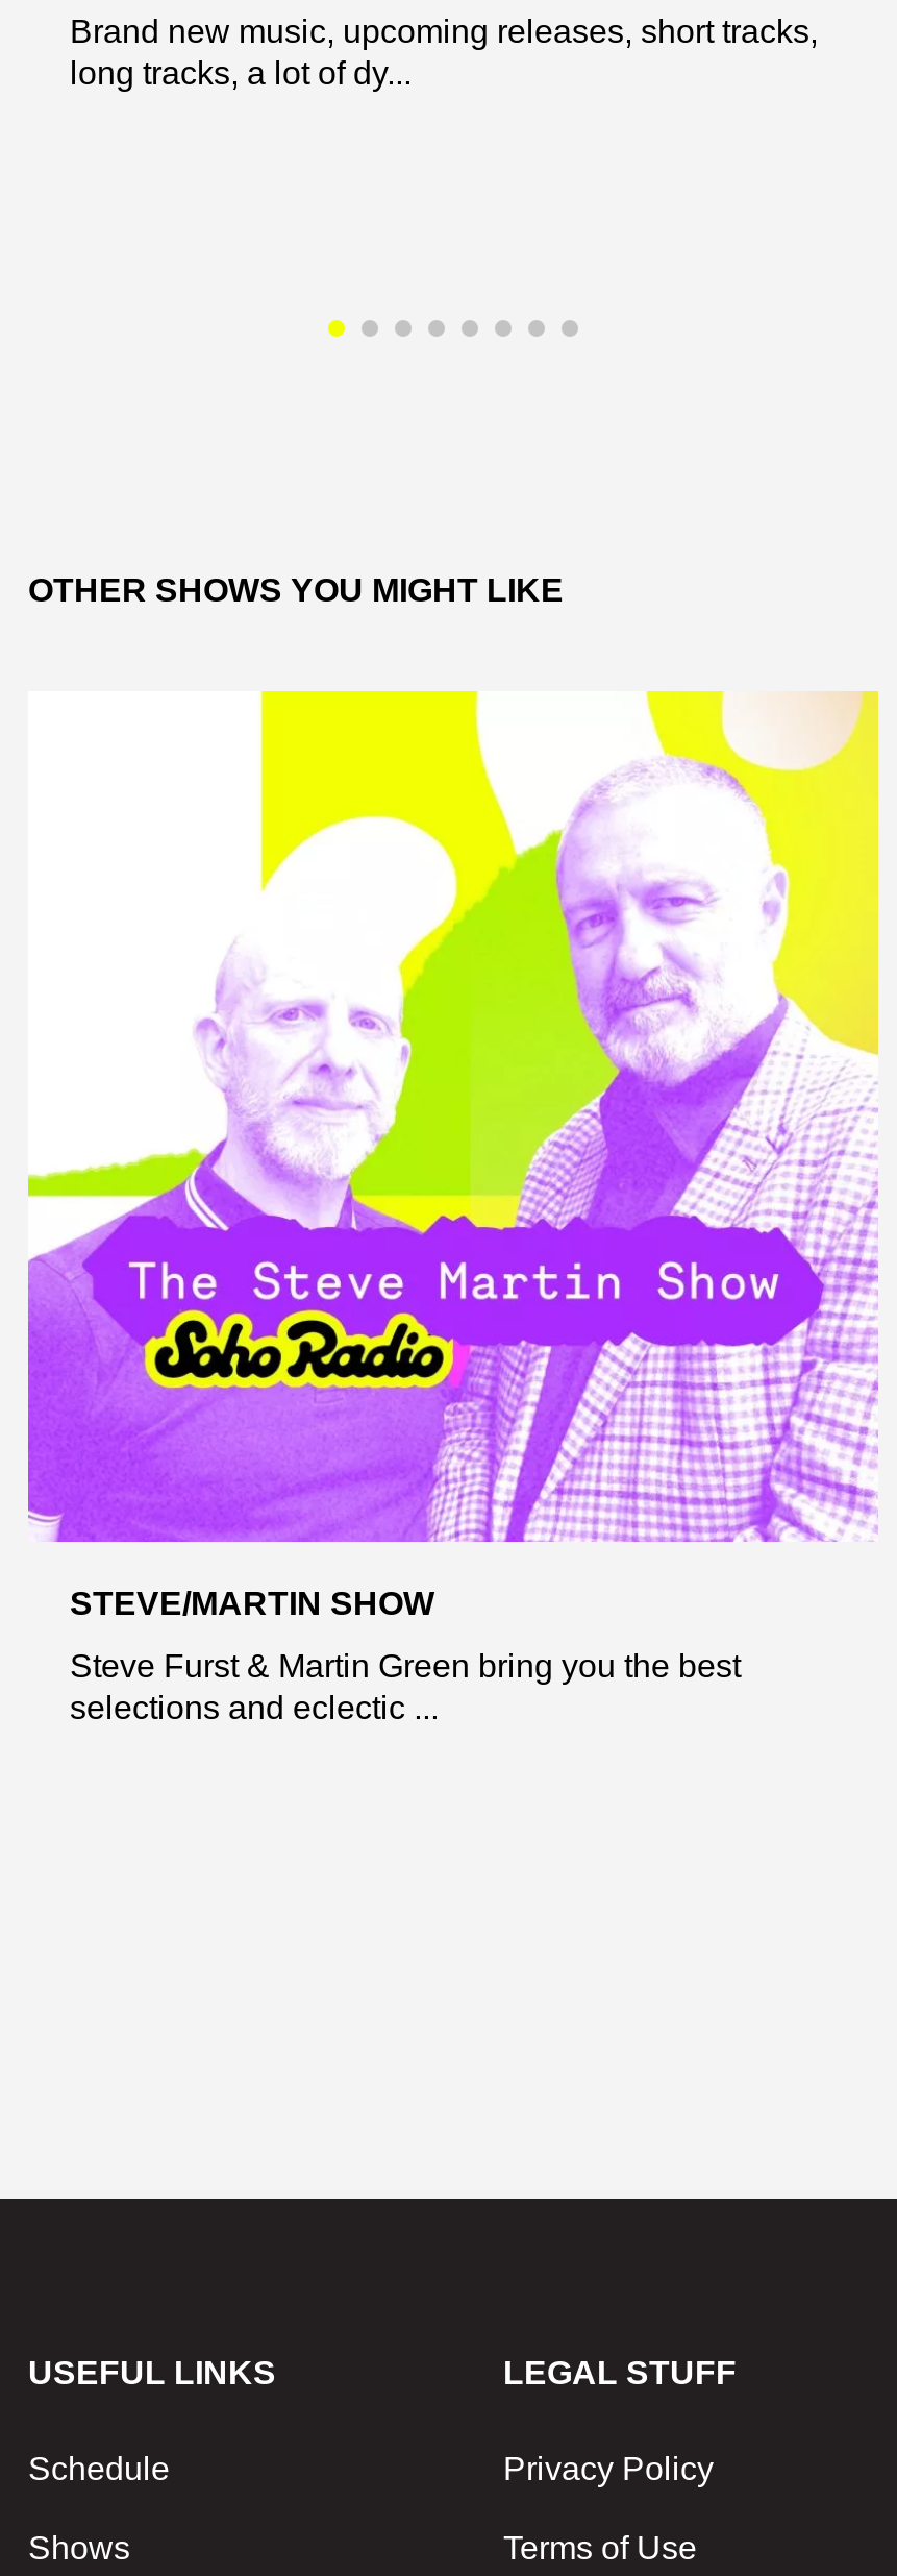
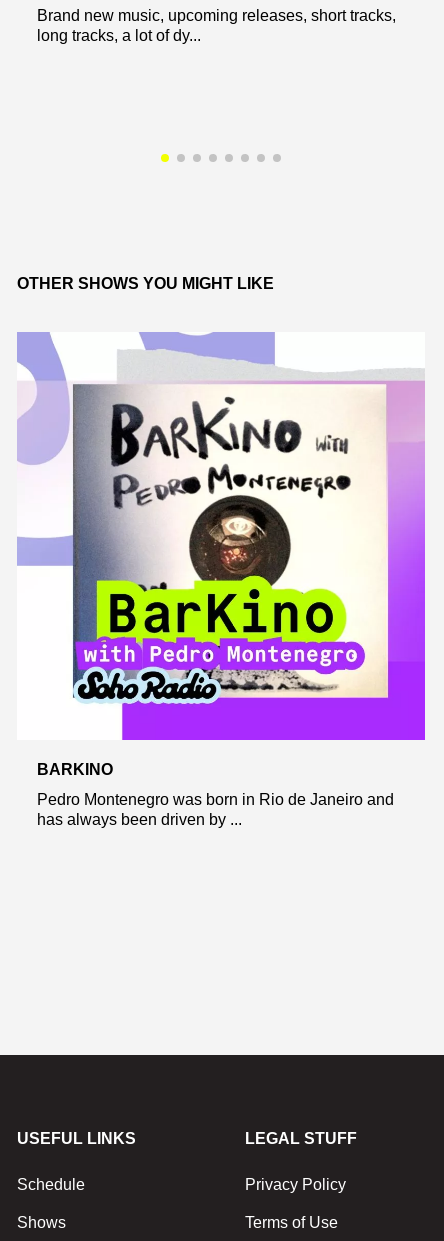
- [image]
- STEVE/MARTIN SHOW
+ [image]
+ BARKINO

- Steve Furst & Martin Green bring you the best
- selections and eclectic ...
+ Pedro Montenegro was born in Rio de Janeiro and
+ has always been driven by ...
